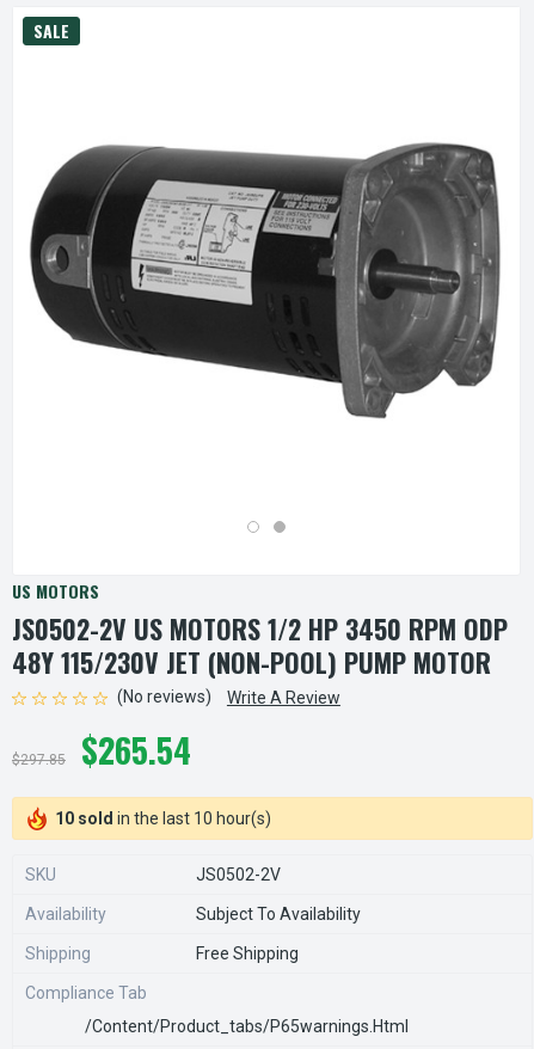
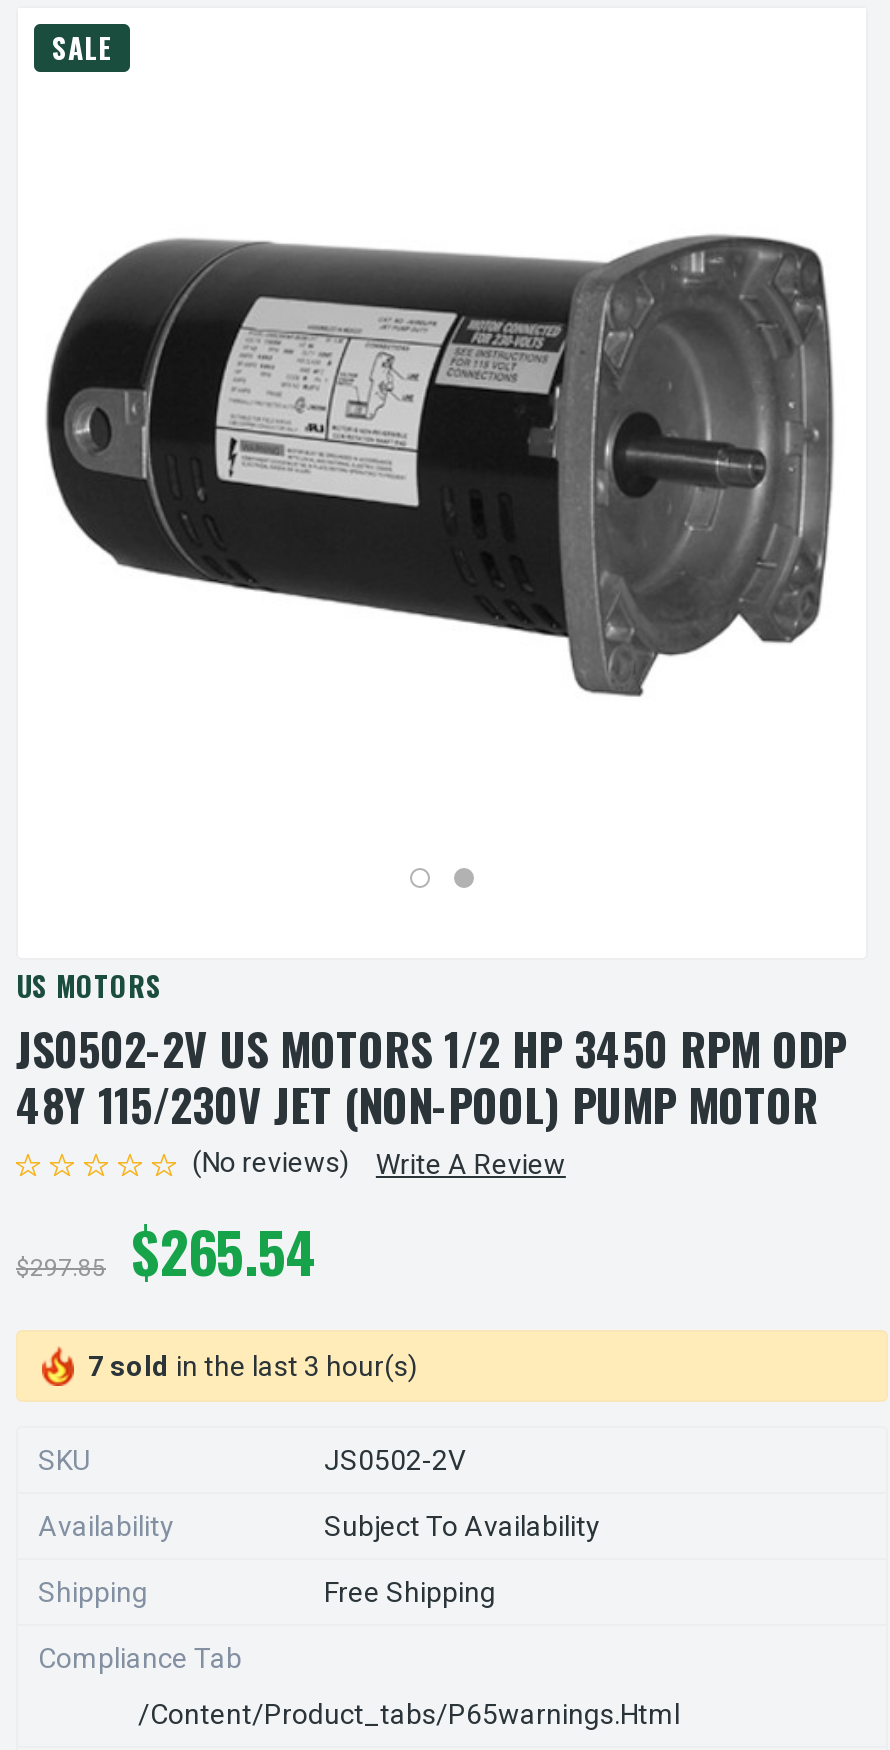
- 10 sold in the last 10 hour(s)
+ 7 sold in the last 3 hour(s)
